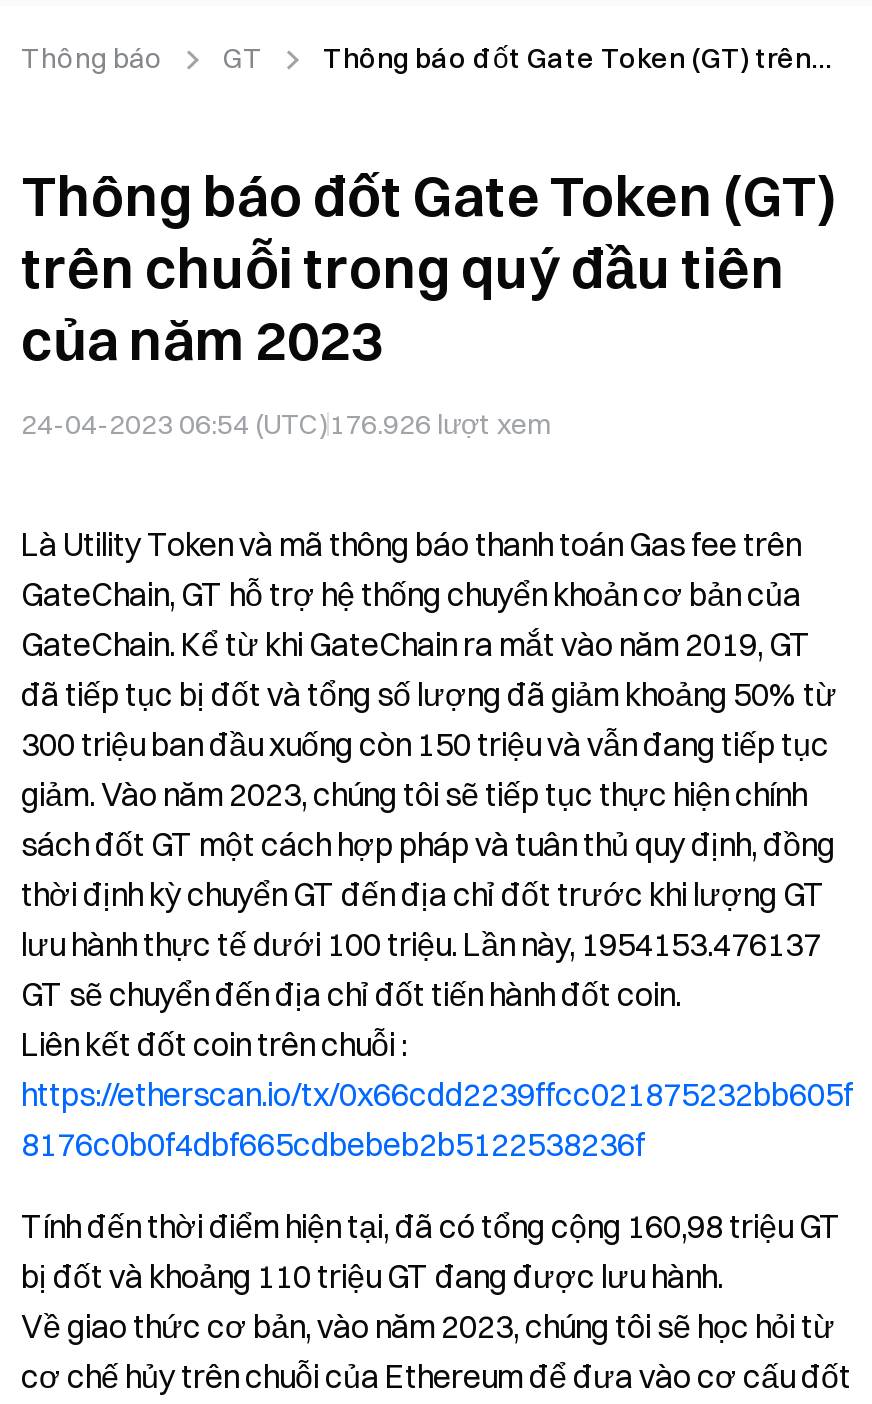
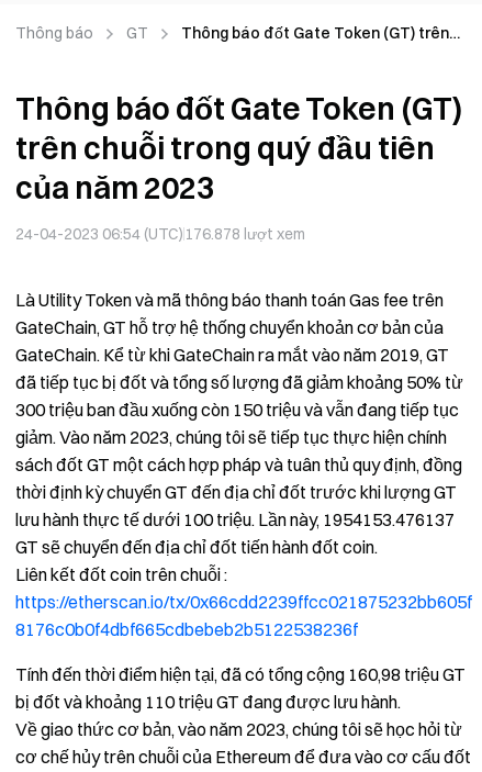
- 24-04-2023 06:54 (UTC)176.926 lượt xem
+ 24-04-2023 06:54 (UTC)176.878 lượt xem
